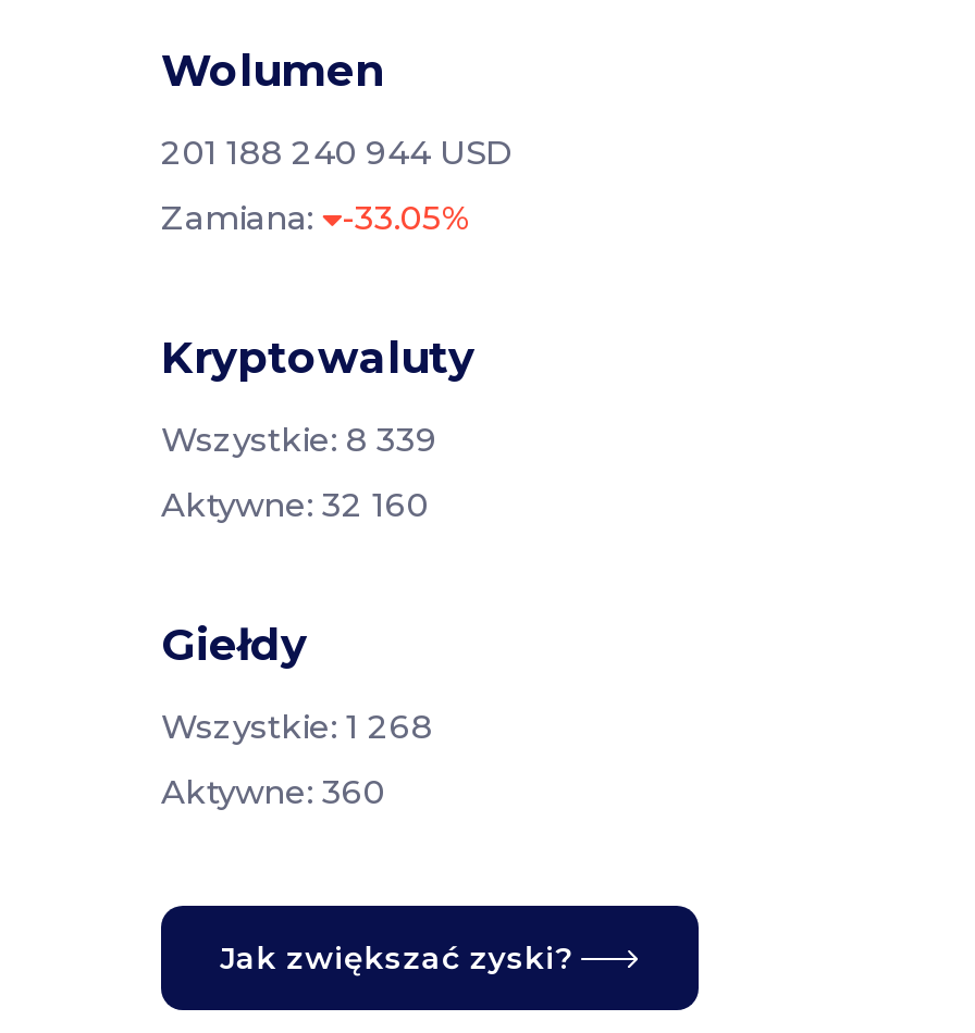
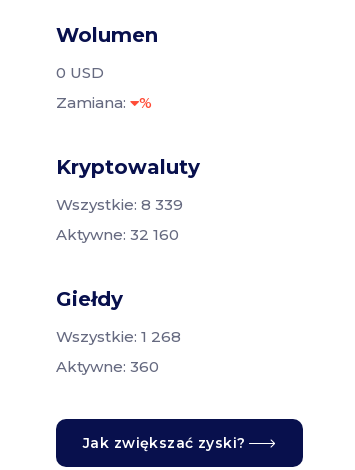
- 201 188 240 944 USD
+ 0 USD

- Zamiana: -33.05%
+ Zamiana: %
